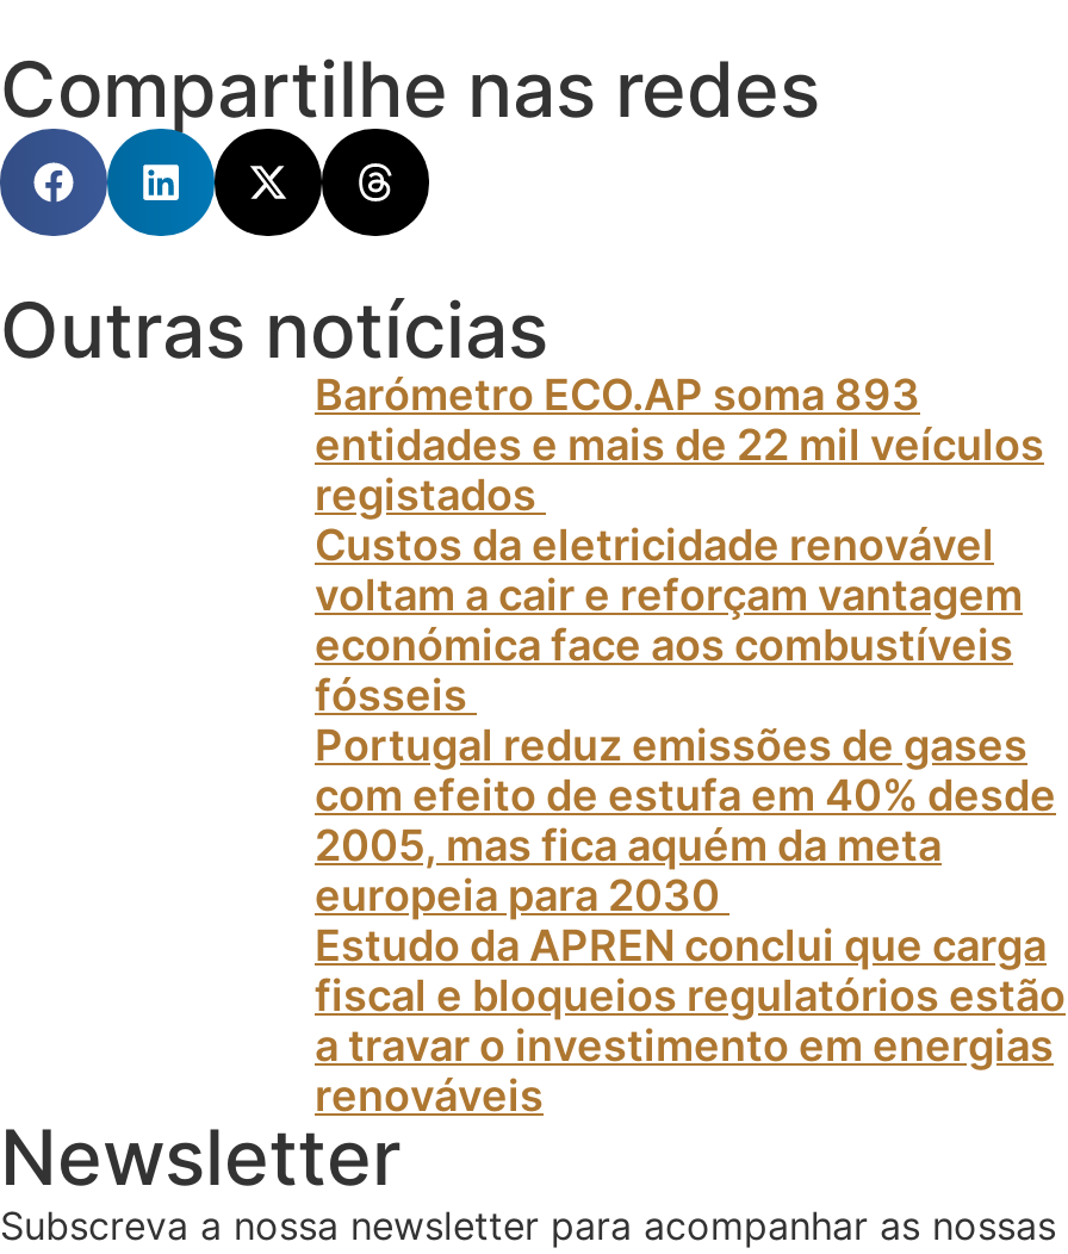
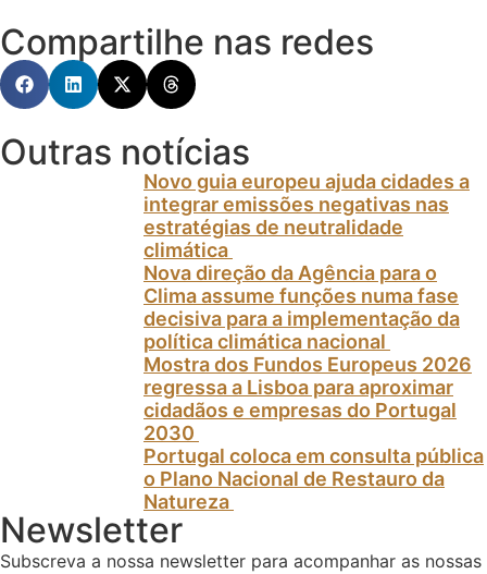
- Barómetro ECO.AP soma 893
- entidades e mais de 22 mil veículos
- registados
- Custos da eletricidade renovável
- voltam a cair e reforçam vantagem
- económica face aos combustíveis
- fósseis
- Portugal reduz emissões de gases
- com efeito de estufa em 40% desde
- 2005, mas fica aquém da meta
- europeia para 2030
- Estudo da APREN conclui que carga
- fiscal e bloqueios regulatórios estão
- a travar o investimento em energias
- renováveis
+ Novo guia europeu ajuda cidades a
+ integrar emissões negativas nas
+ estratégias de neutralidade
+ climática
+ Nova direção da Agência para o
+ Clima assume funções numa fase
+ decisiva para a implementação da
+ política climática nacional
+ Mostra dos Fundos Europeus 2026
+ regressa a Lisboa para aproximar
+ cidadãos e empresas do Portugal
+ 2030
+ Portugal coloca em consulta pública
+ o Plano Nacional de Restauro da
+ Natureza
